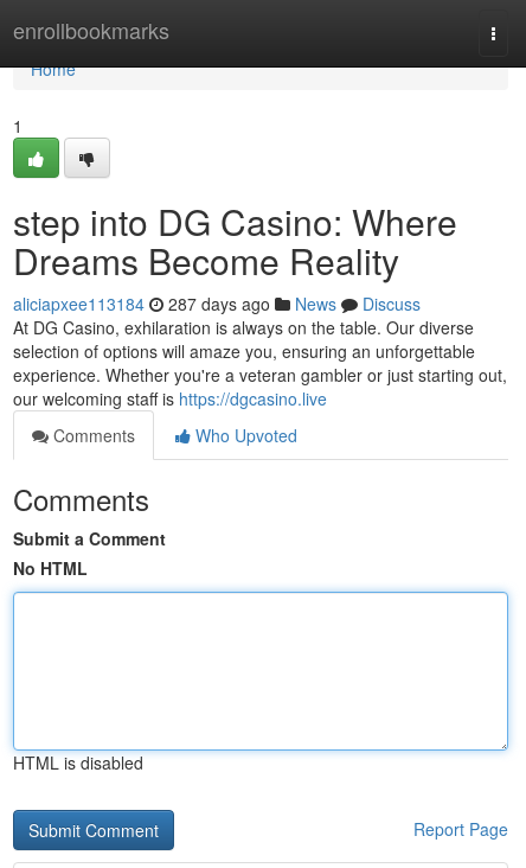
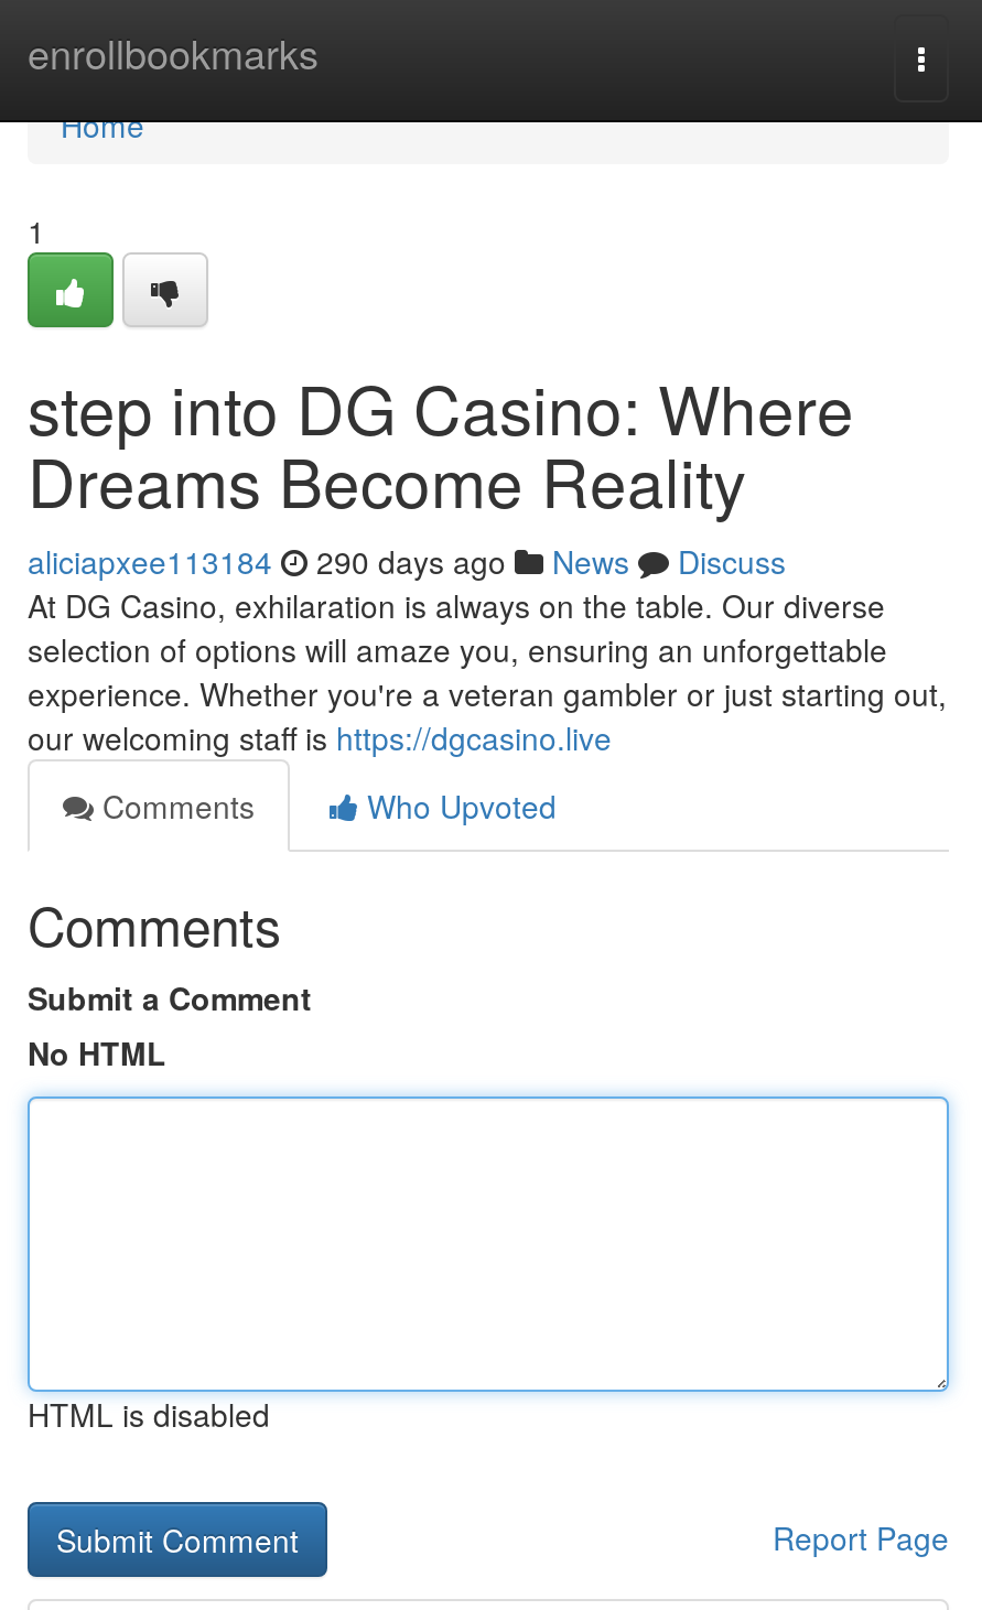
- aliciapxee113184 287 days ago News Discuss
+ aliciapxee113184 290 days ago News Discuss
